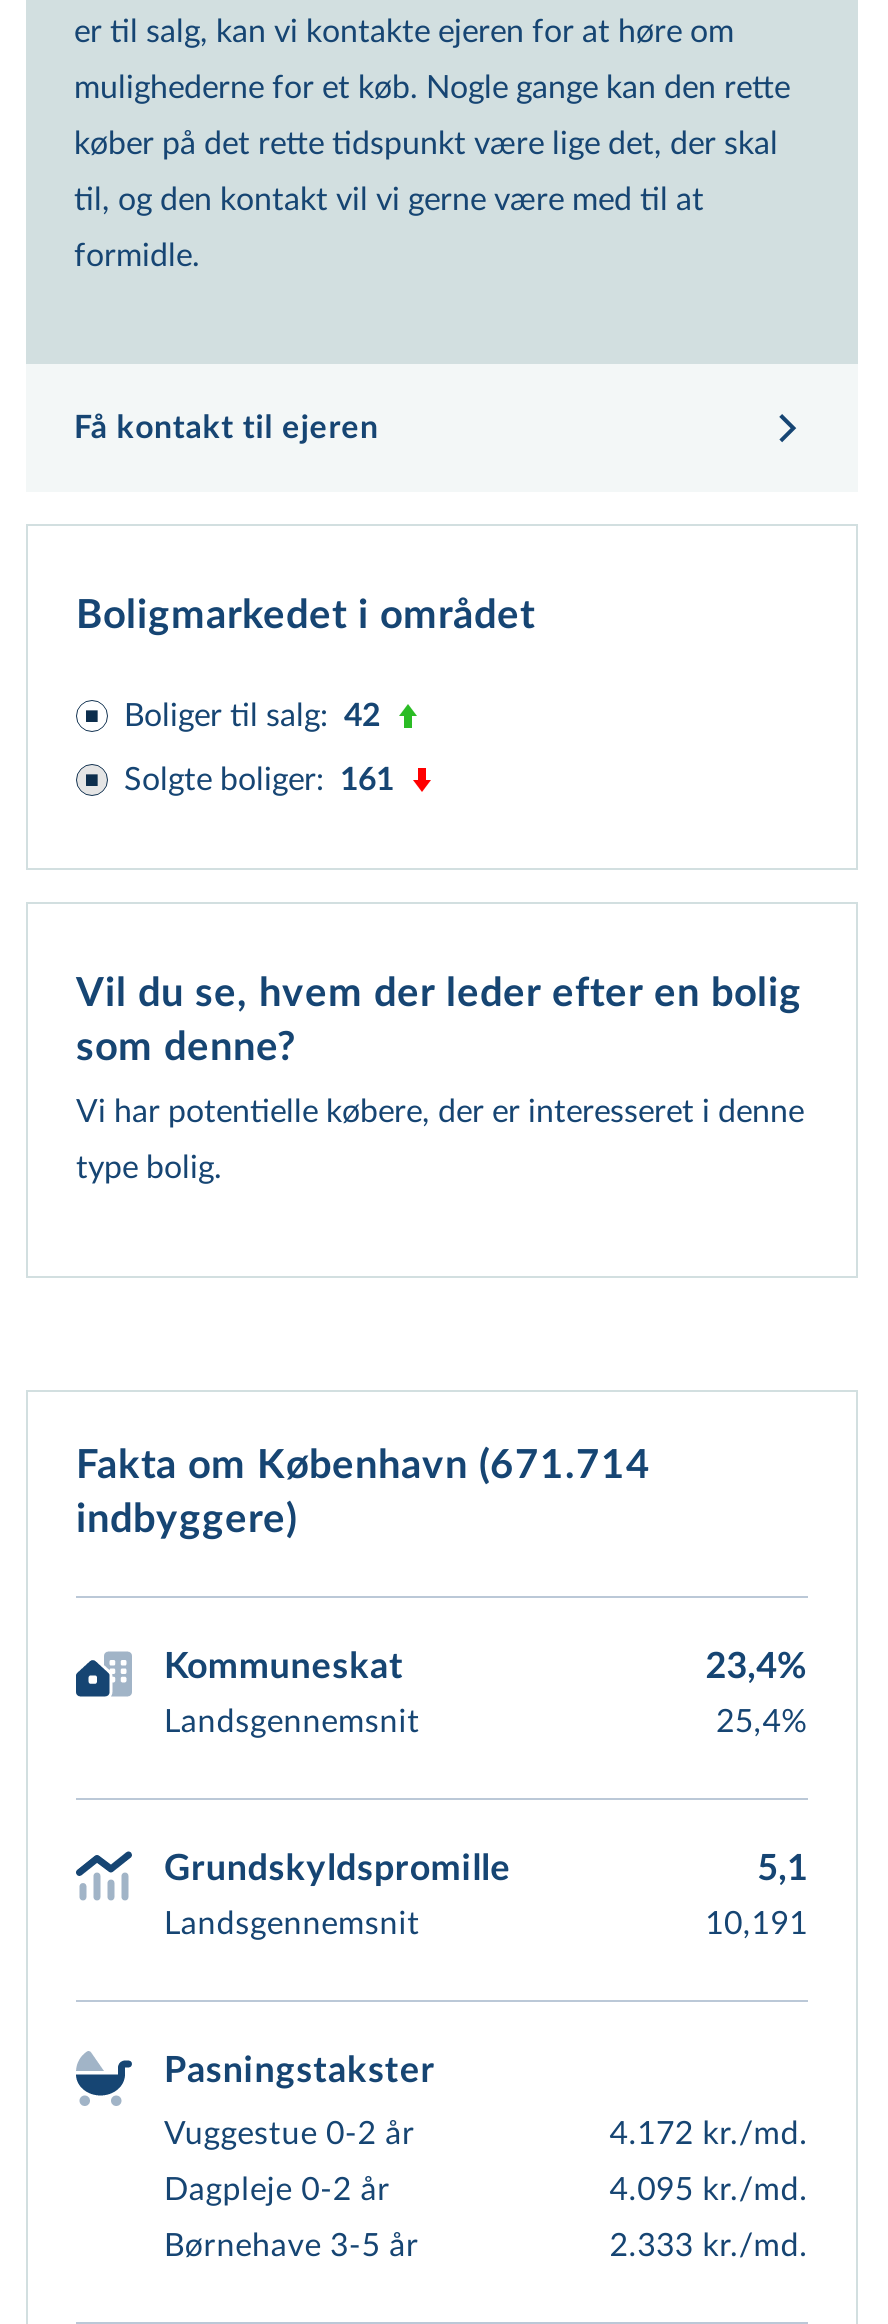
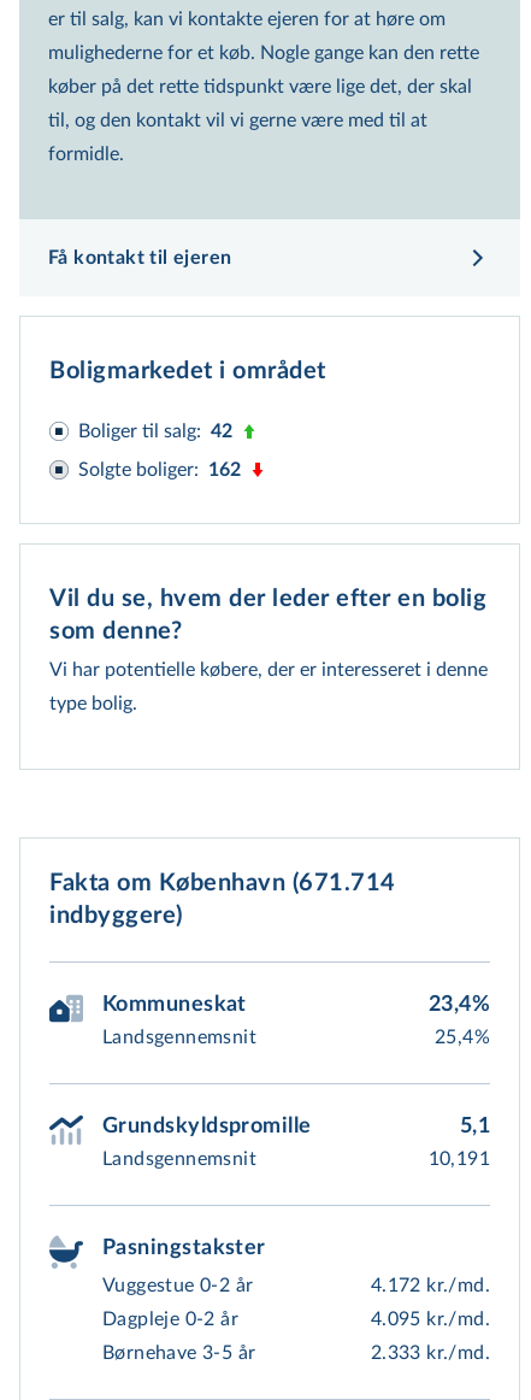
- Solgte boliger: 161
+ Solgte boliger: 162
